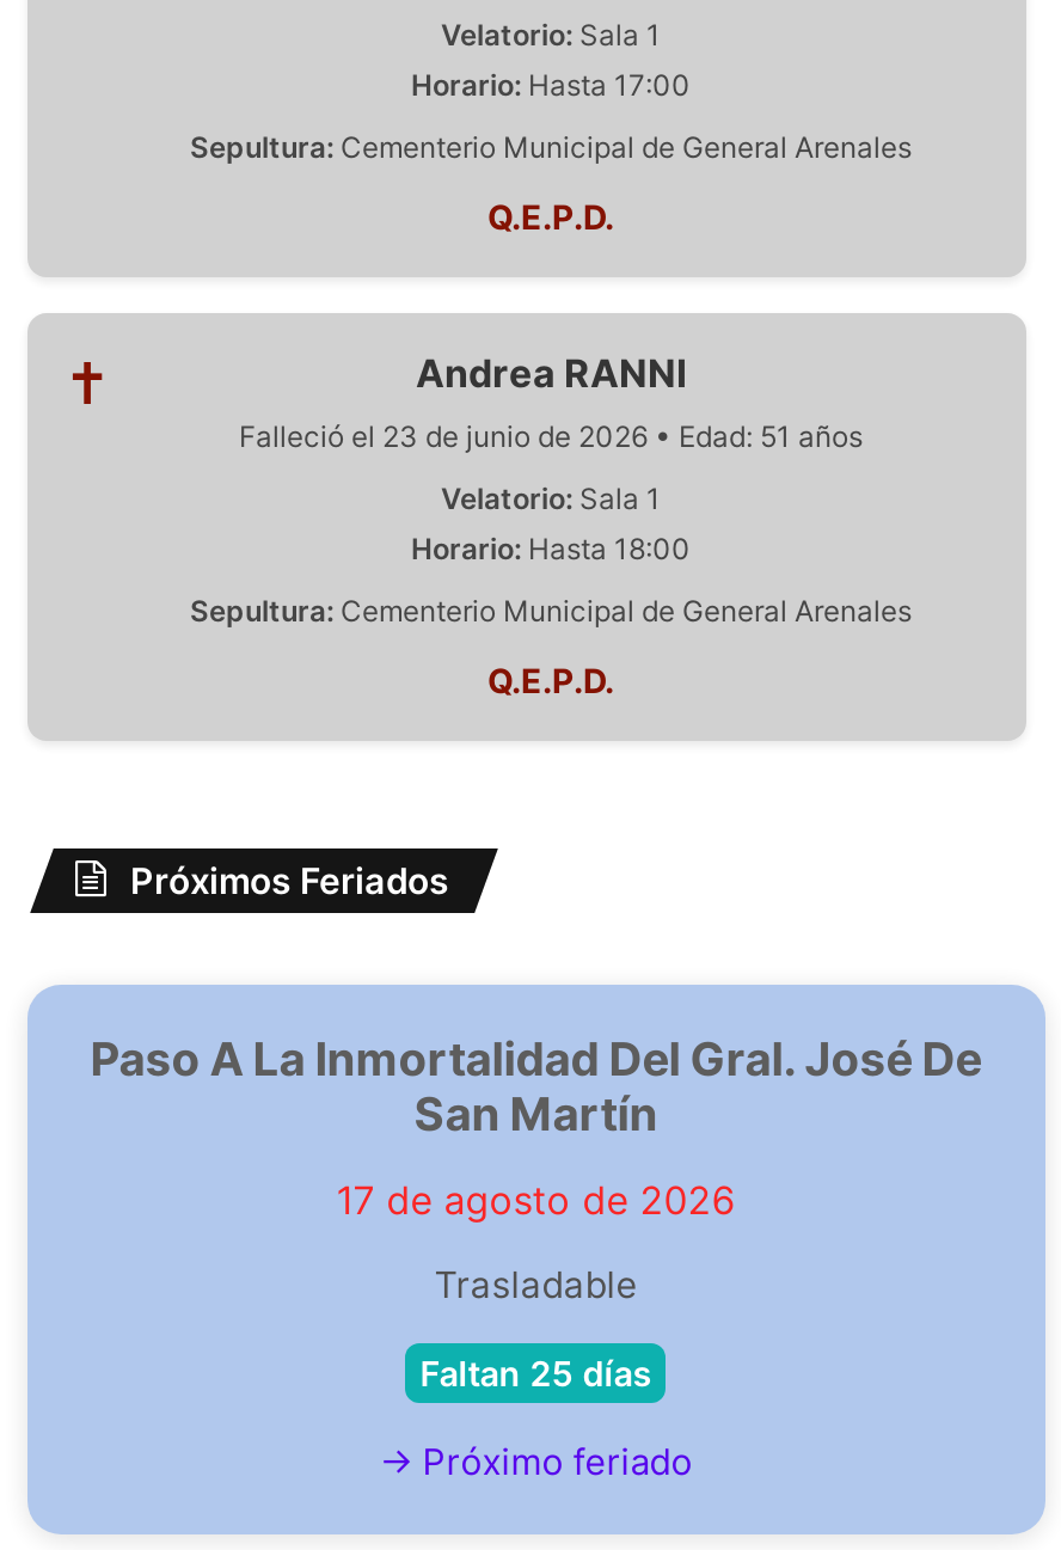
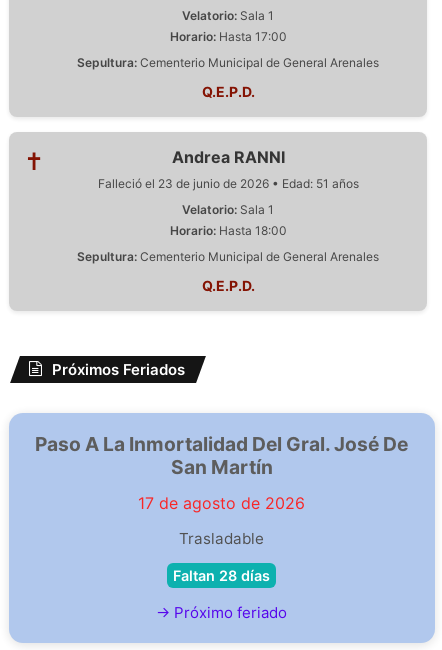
- Faltan 25 días
+ Faltan 28 días
